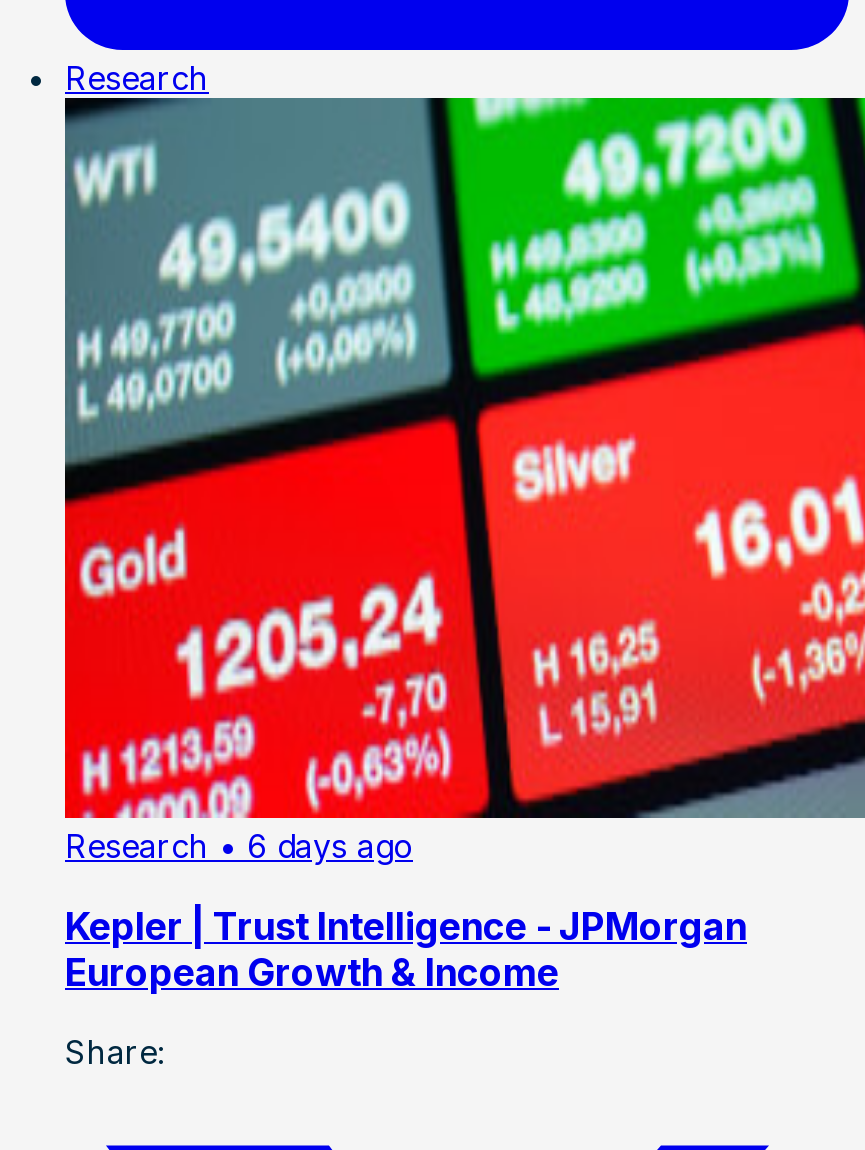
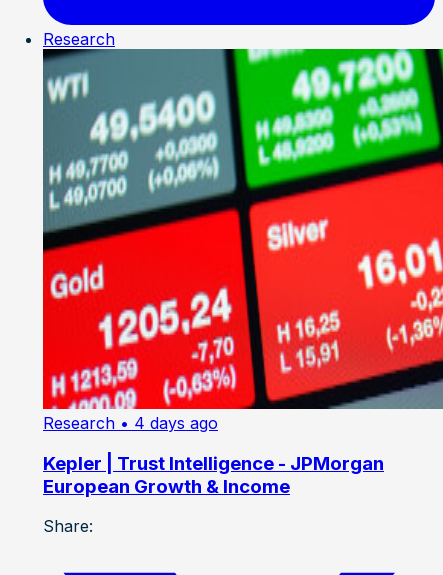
- Research • 6 days ago
+ Research • 4 days ago
